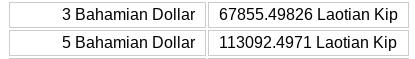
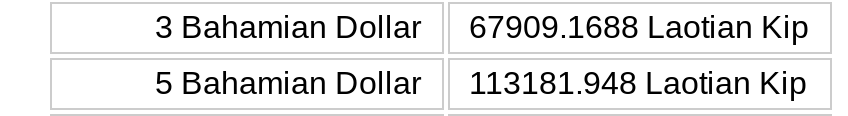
- 3 Bahamian Dollar 67855.49826 Laotian Kip
+ 3 Bahamian Dollar 67909.1688 Laotian Kip

- 5 Bahamian Dollar 113092.4971 Laotian Kip
+ 5 Bahamian Dollar 113181.948 Laotian Kip
